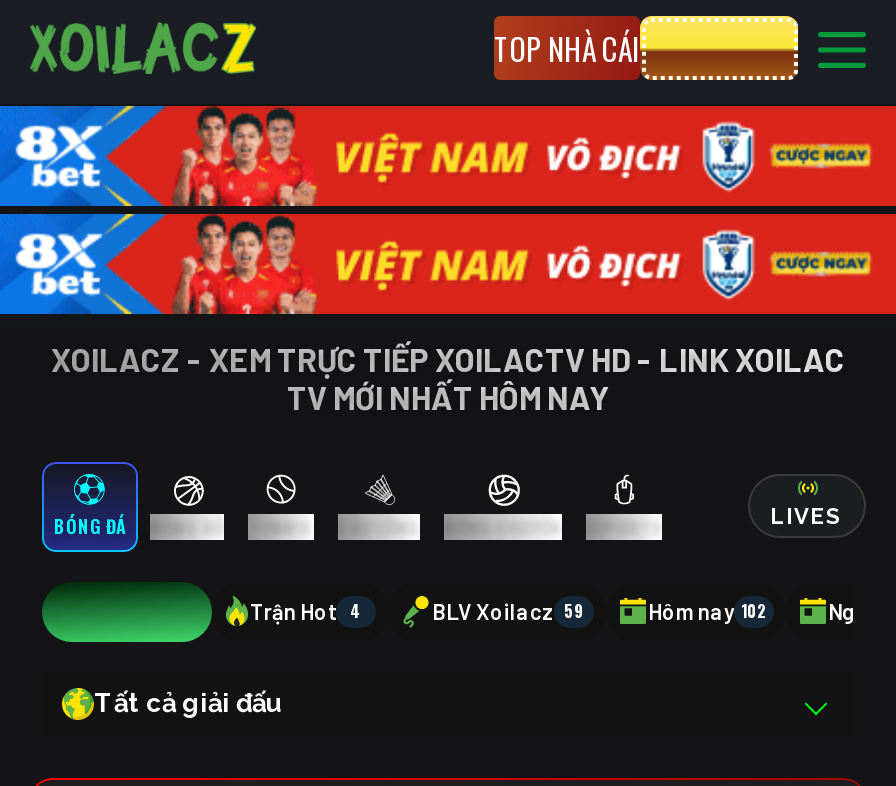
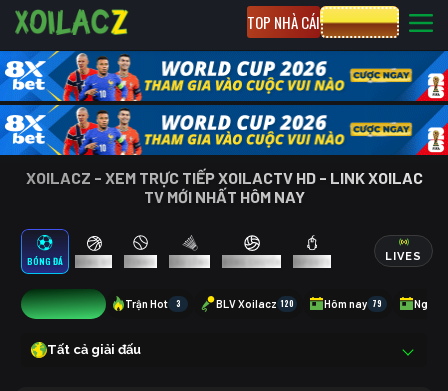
- [image]
+ [image]

- Trận Hot 4
- BLV Xoilacz 59
- Hôm nay 102
+ Trận Hot
+ 3
+ BLV Xoilacz 120
+ Hôm nay 79
